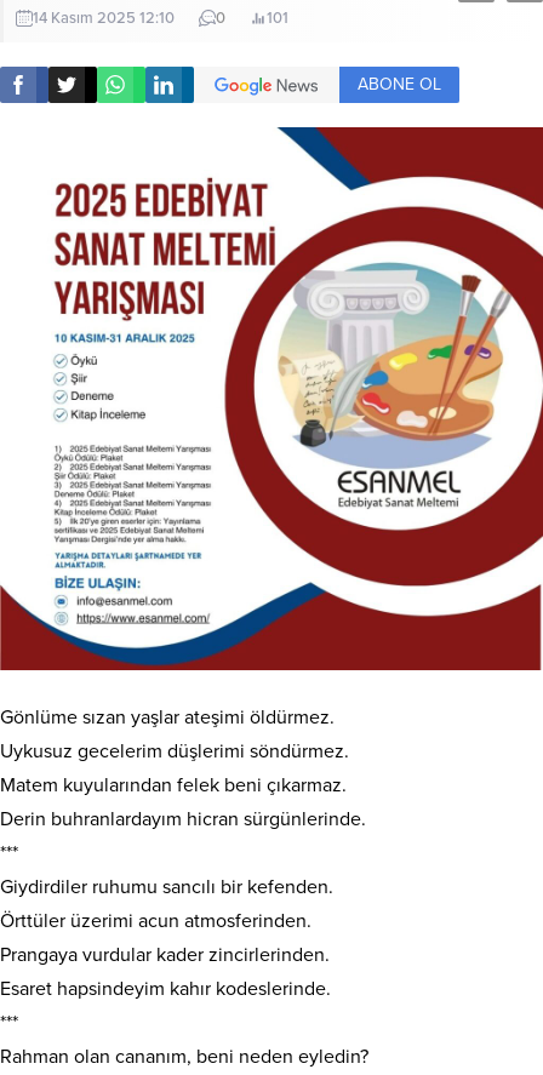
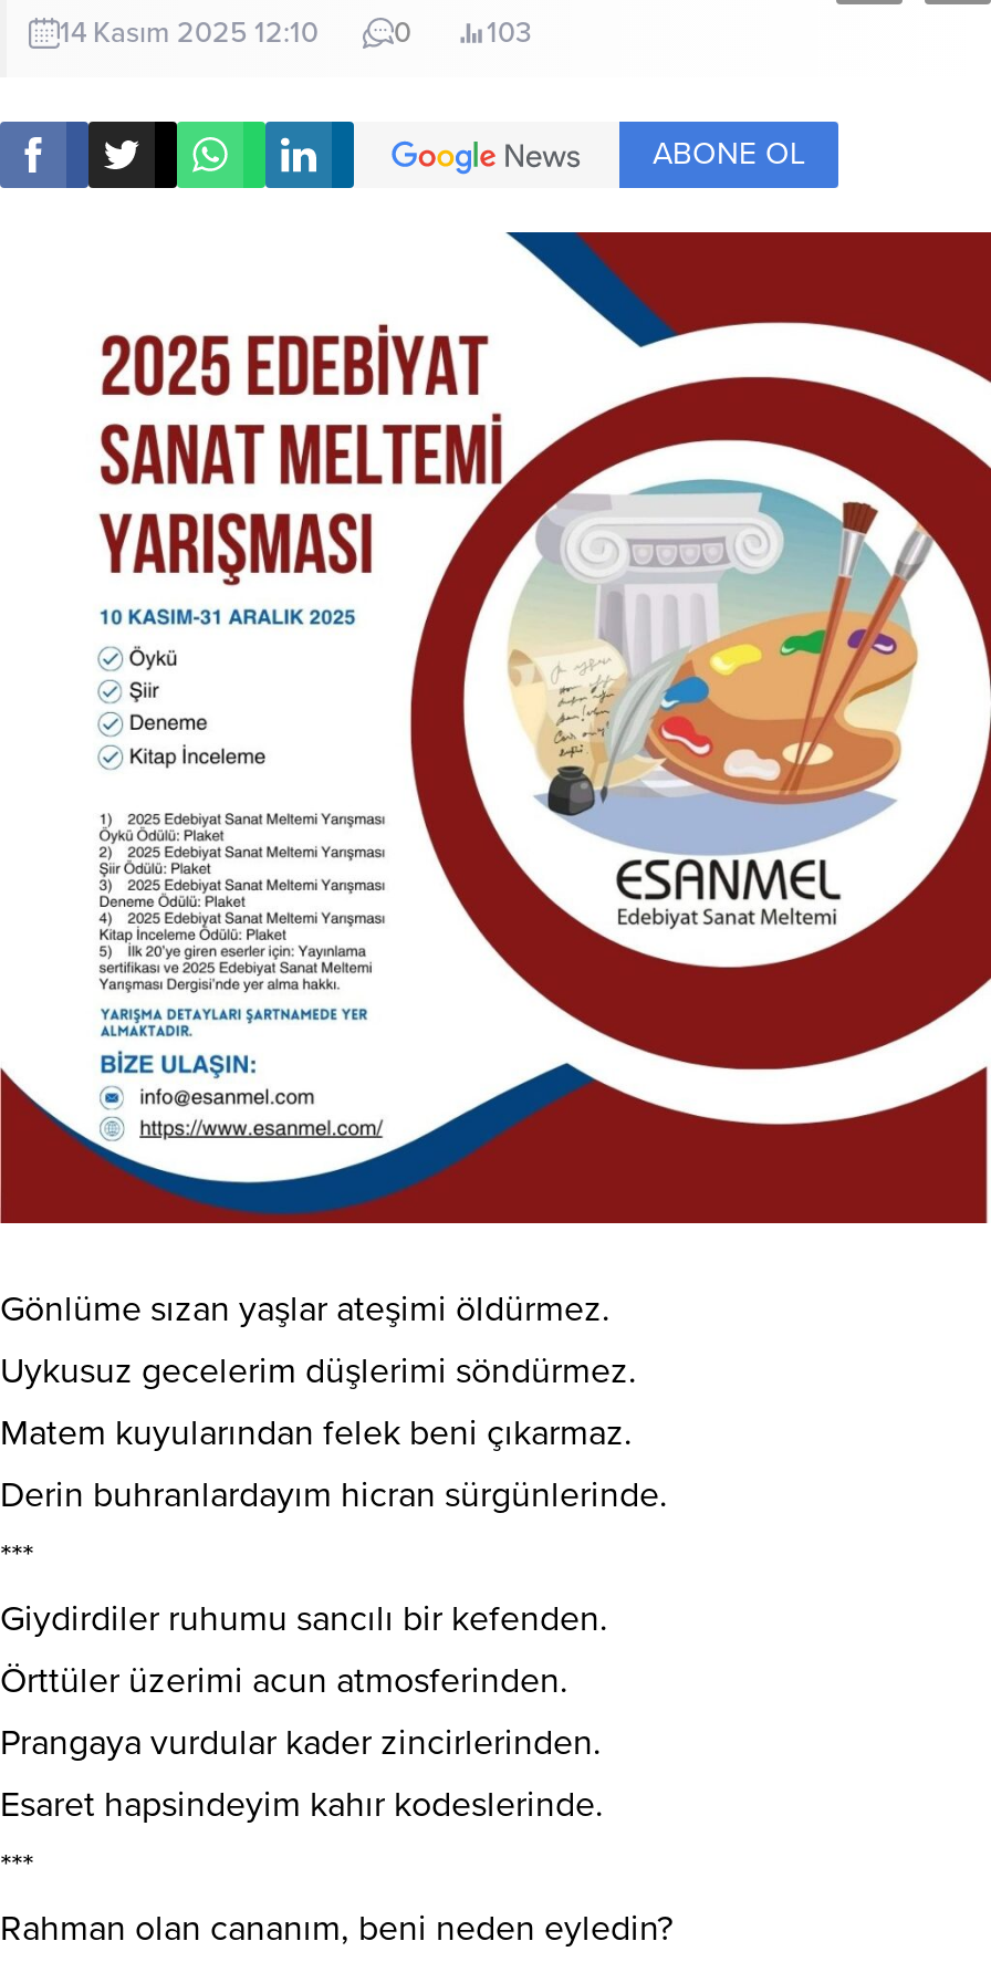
- 101
+ 103
